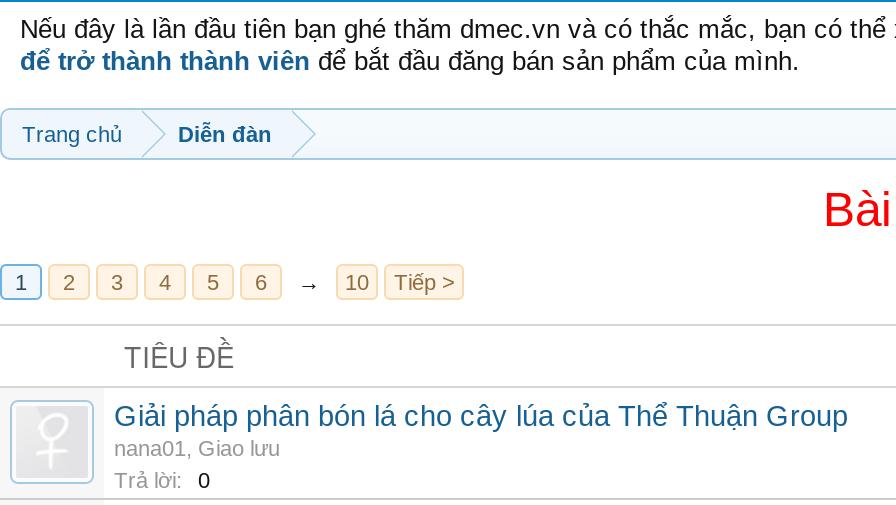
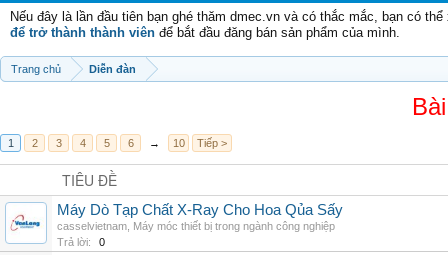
+ [image]

- Giải pháp phân bón lá cho cây lúa của Thể Thuận Group
- nana01, Giao lưu
+ Máy Dò Tạp Chất X-Ray Cho Hoa Qủa Sấy
+ casselvietnam, Máy móc thiết bị trong ngành công nghiệp
